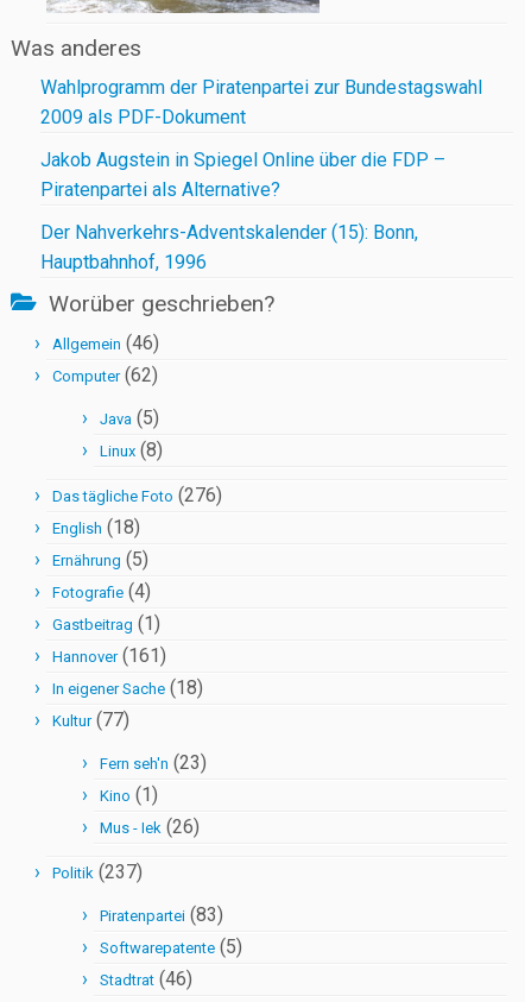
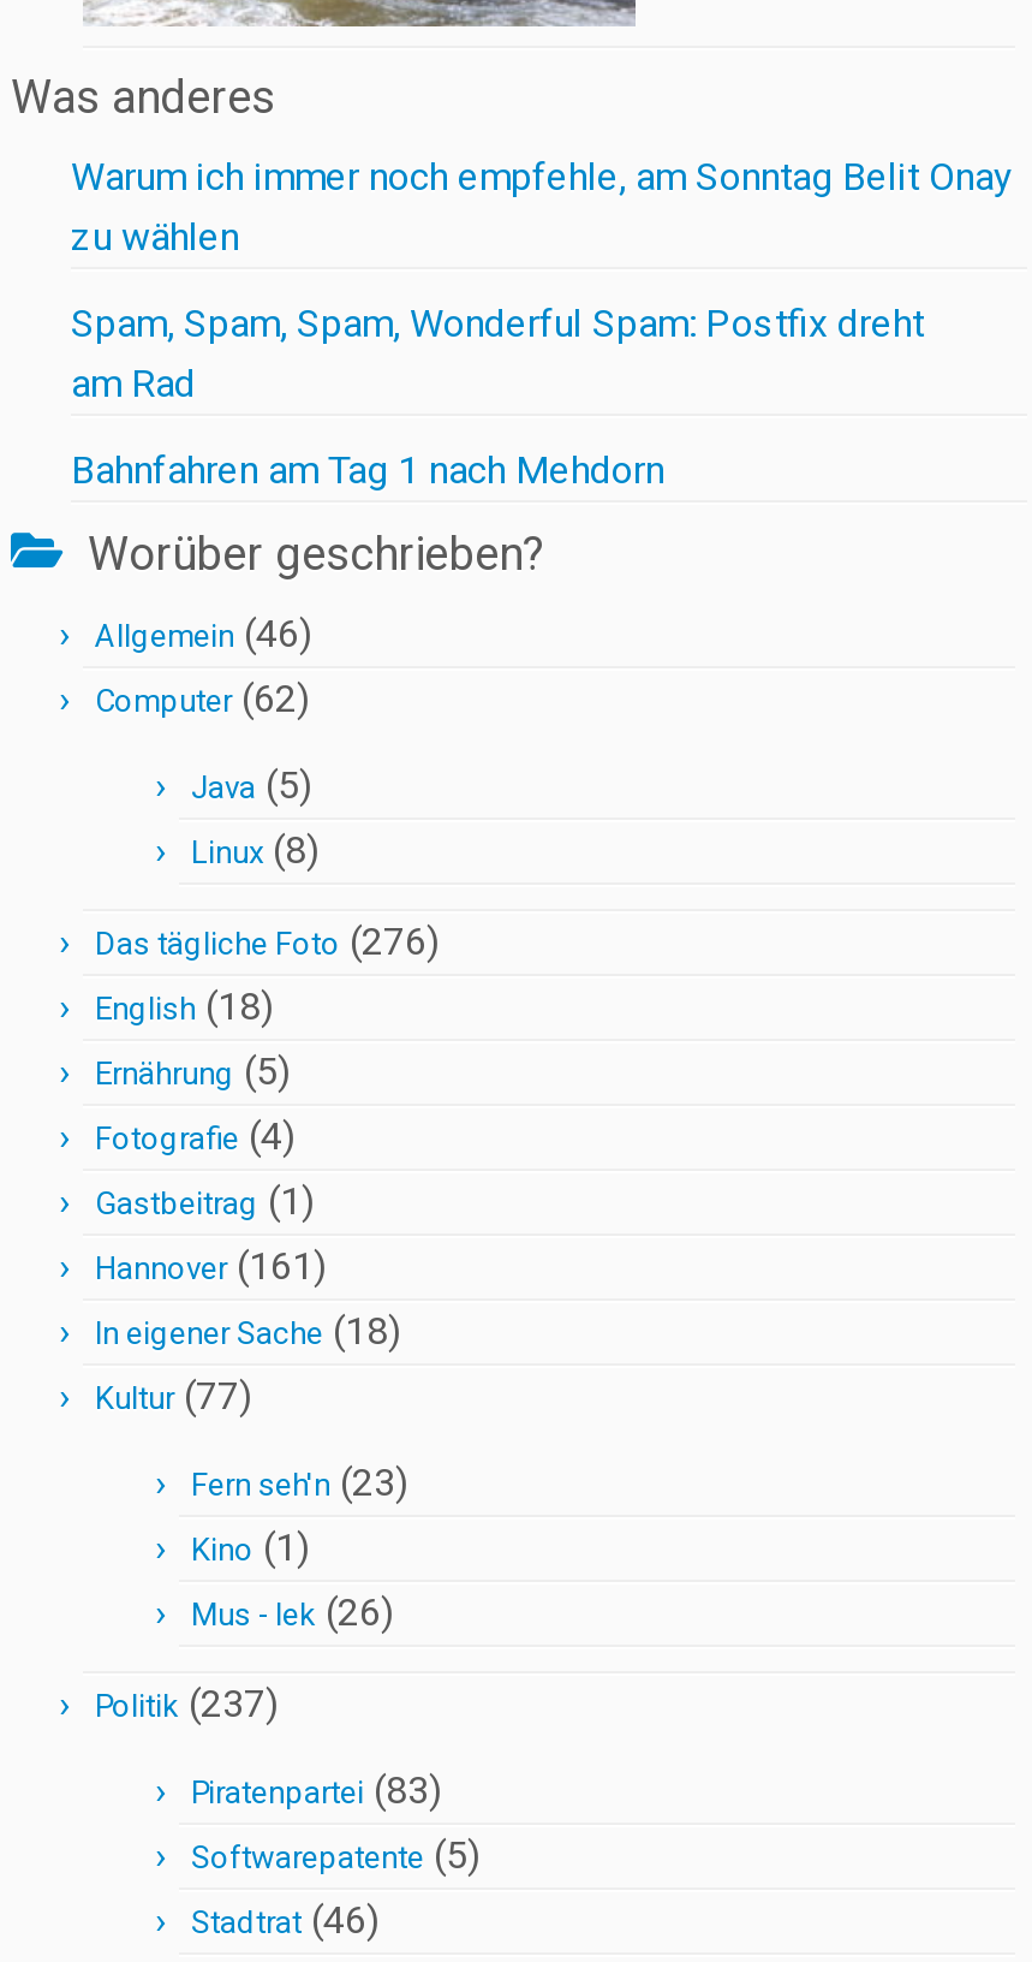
- Wahlprogramm der Piratenpartei zur Bundestagswahl
- 2009 als PDF-Dokument
+ Warum ich immer noch empfehle, am Sonntag Belit Onay
+ zu wählen

- Jakob Augstein in Spiegel Online über die FDP –
- Piratenpartei als Alternative?
+ Spam, Spam, Spam, Wonderful Spam: Postfix dreht
+ am Rad

- Der Nahverkehrs-Adventskalender (15): Bonn,
- Hauptbahnhof, 1996
+ Bahnfahren am Tag 1 nach Mehdorn
